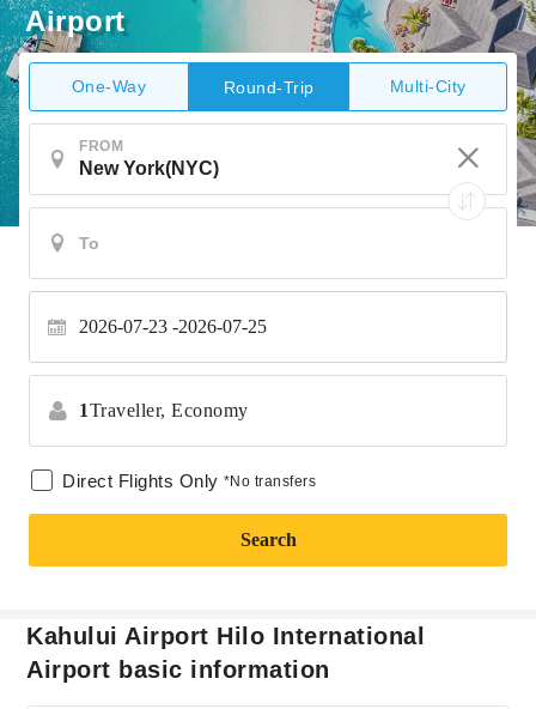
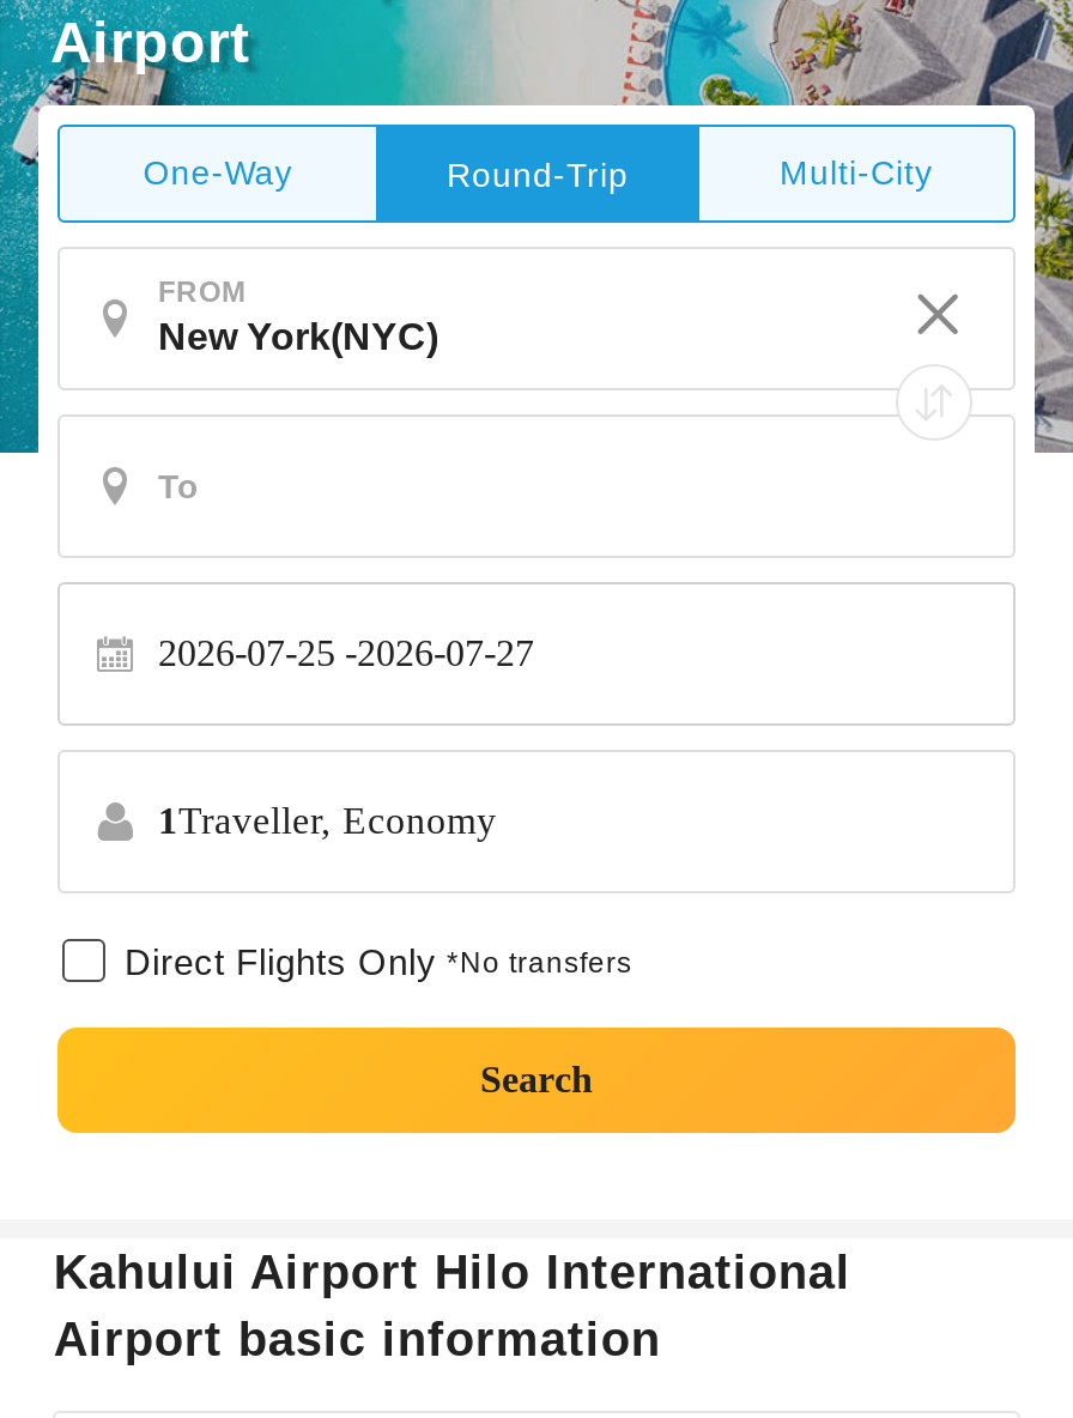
- 2026-07-23 -2026-07-25
+ 2026-07-25 -2026-07-27
